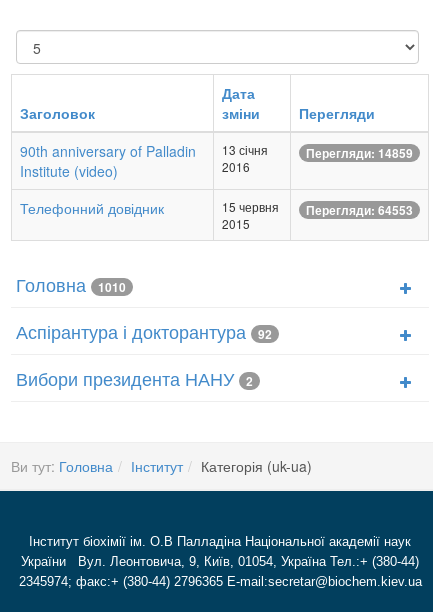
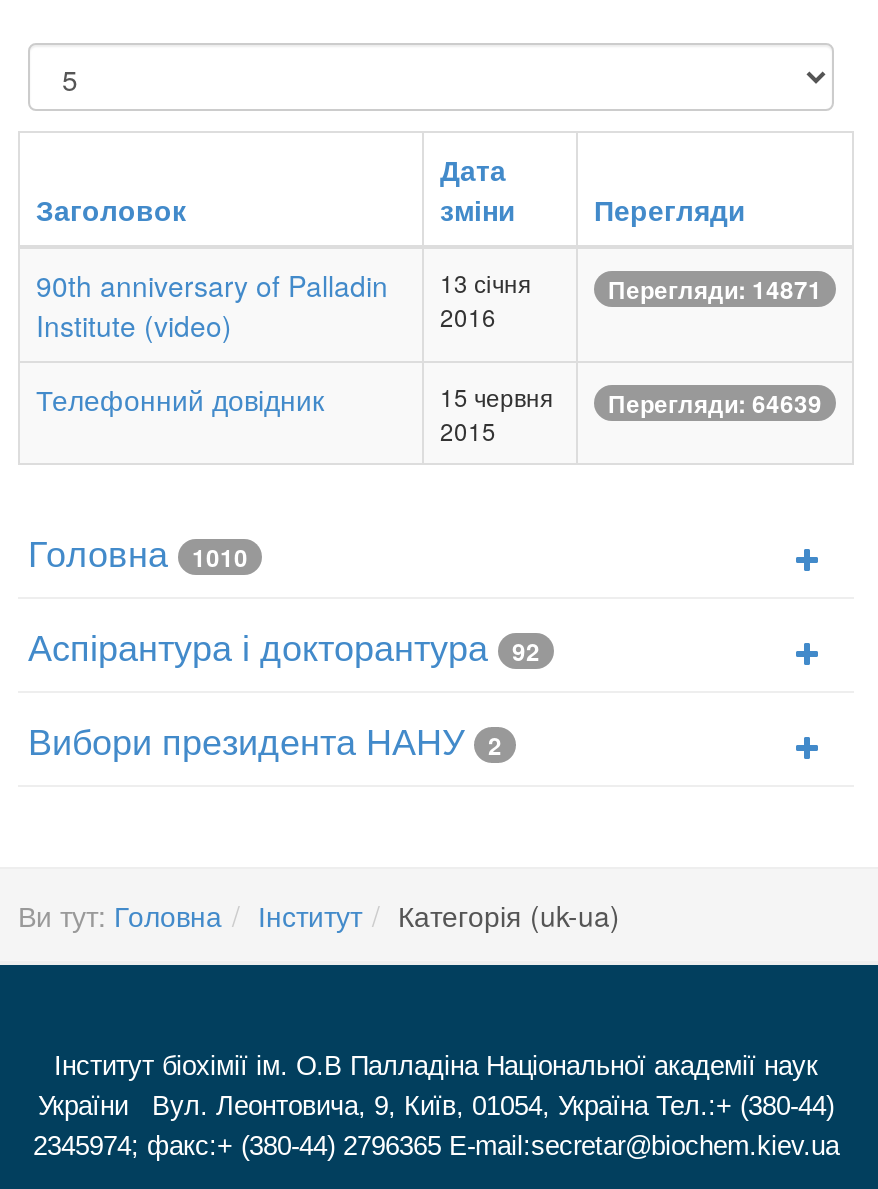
- Перегляди: 14859
+ Перегляди: 14871

- 15 червня Перегляди: 64553
+ 15 червня Перегляди: 64639
